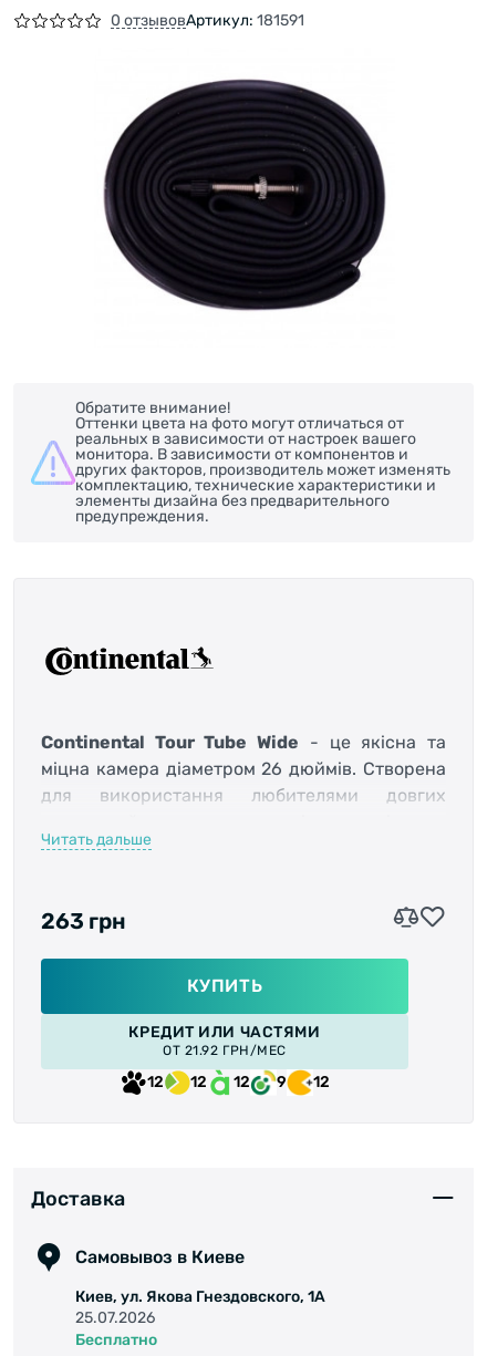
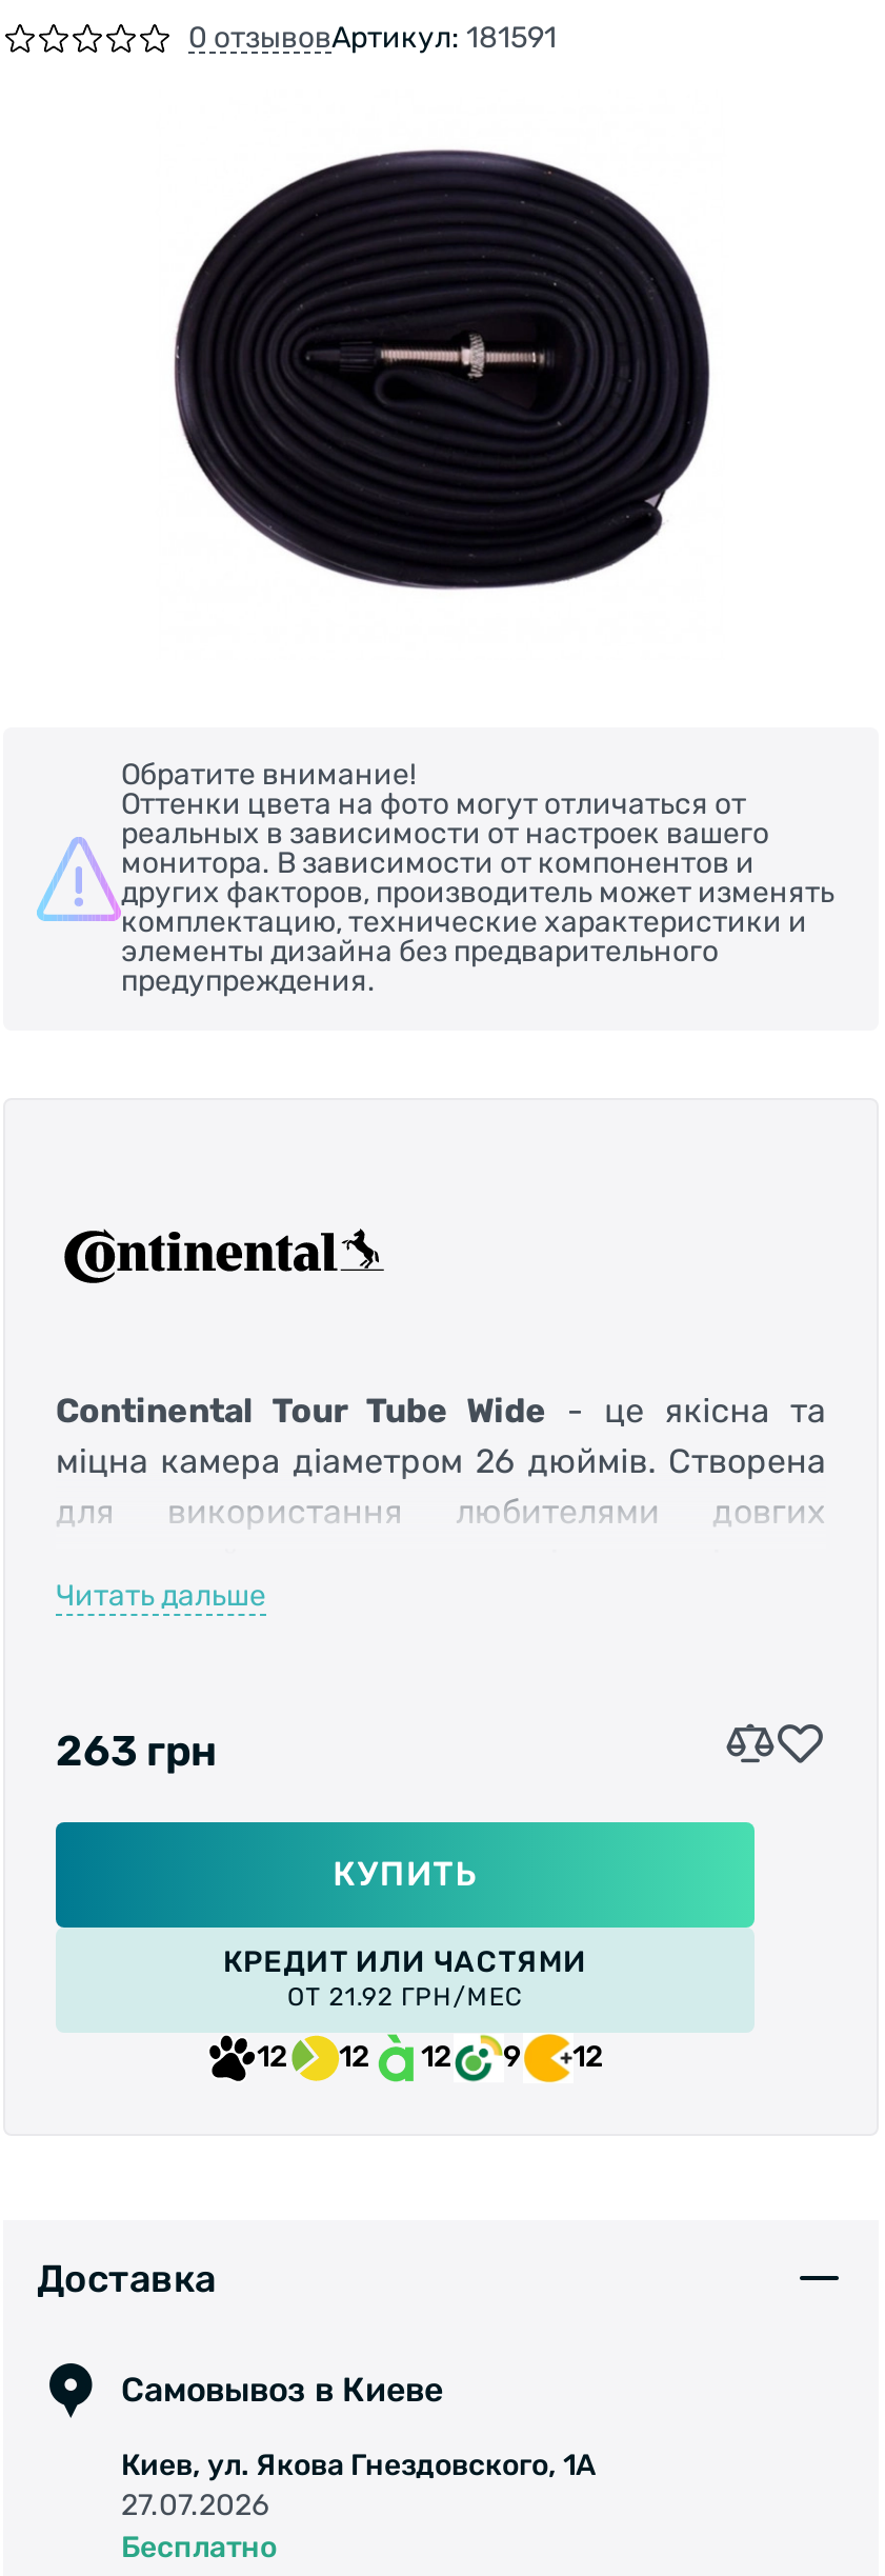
- 25.07.2026
+ 27.07.2026
